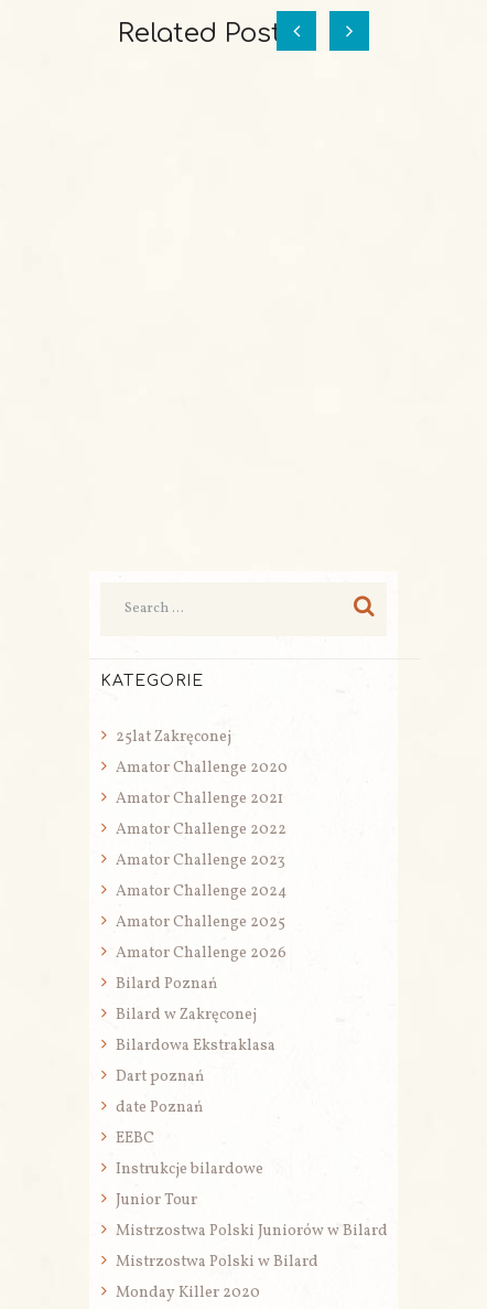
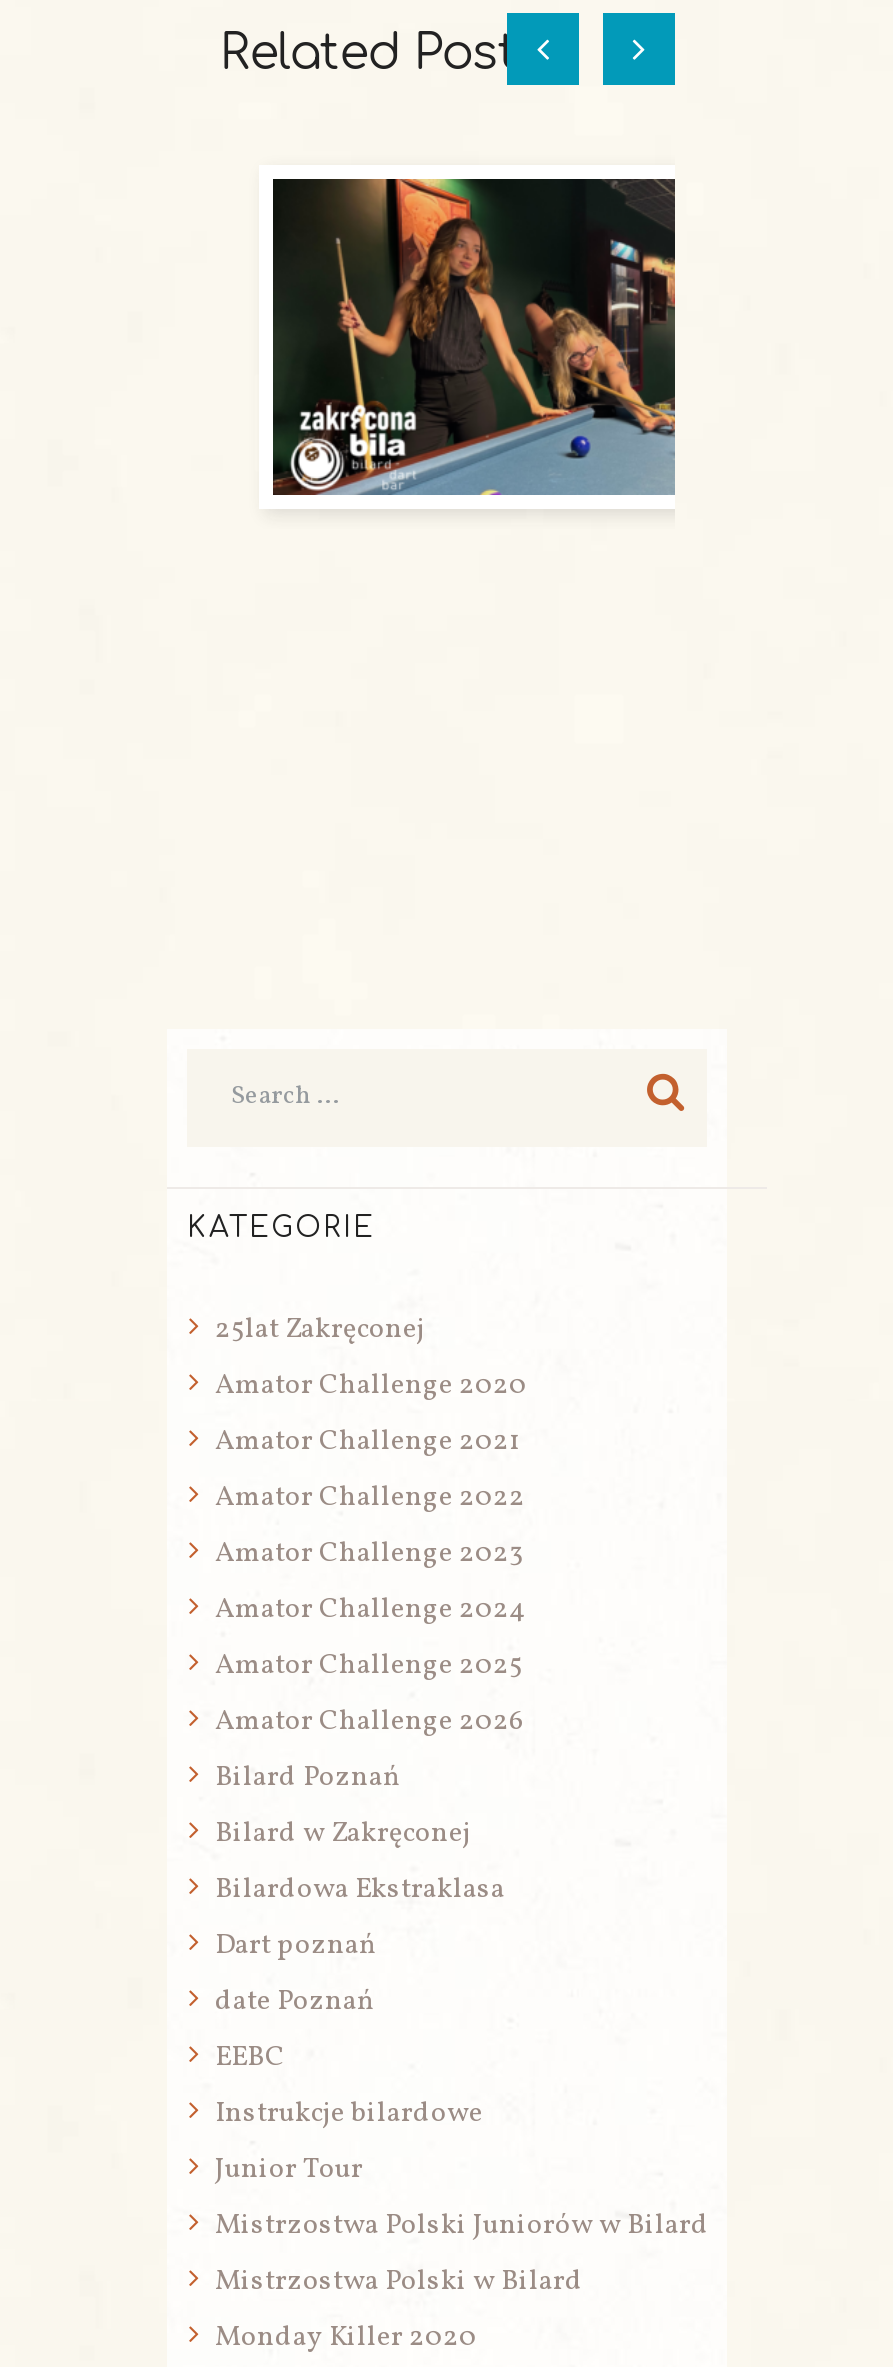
+ [image]
